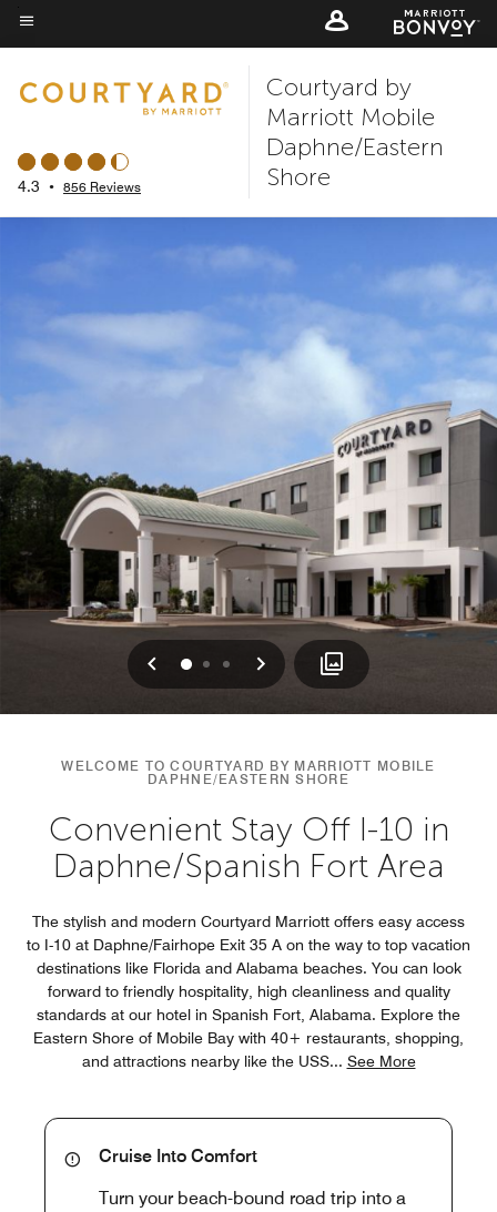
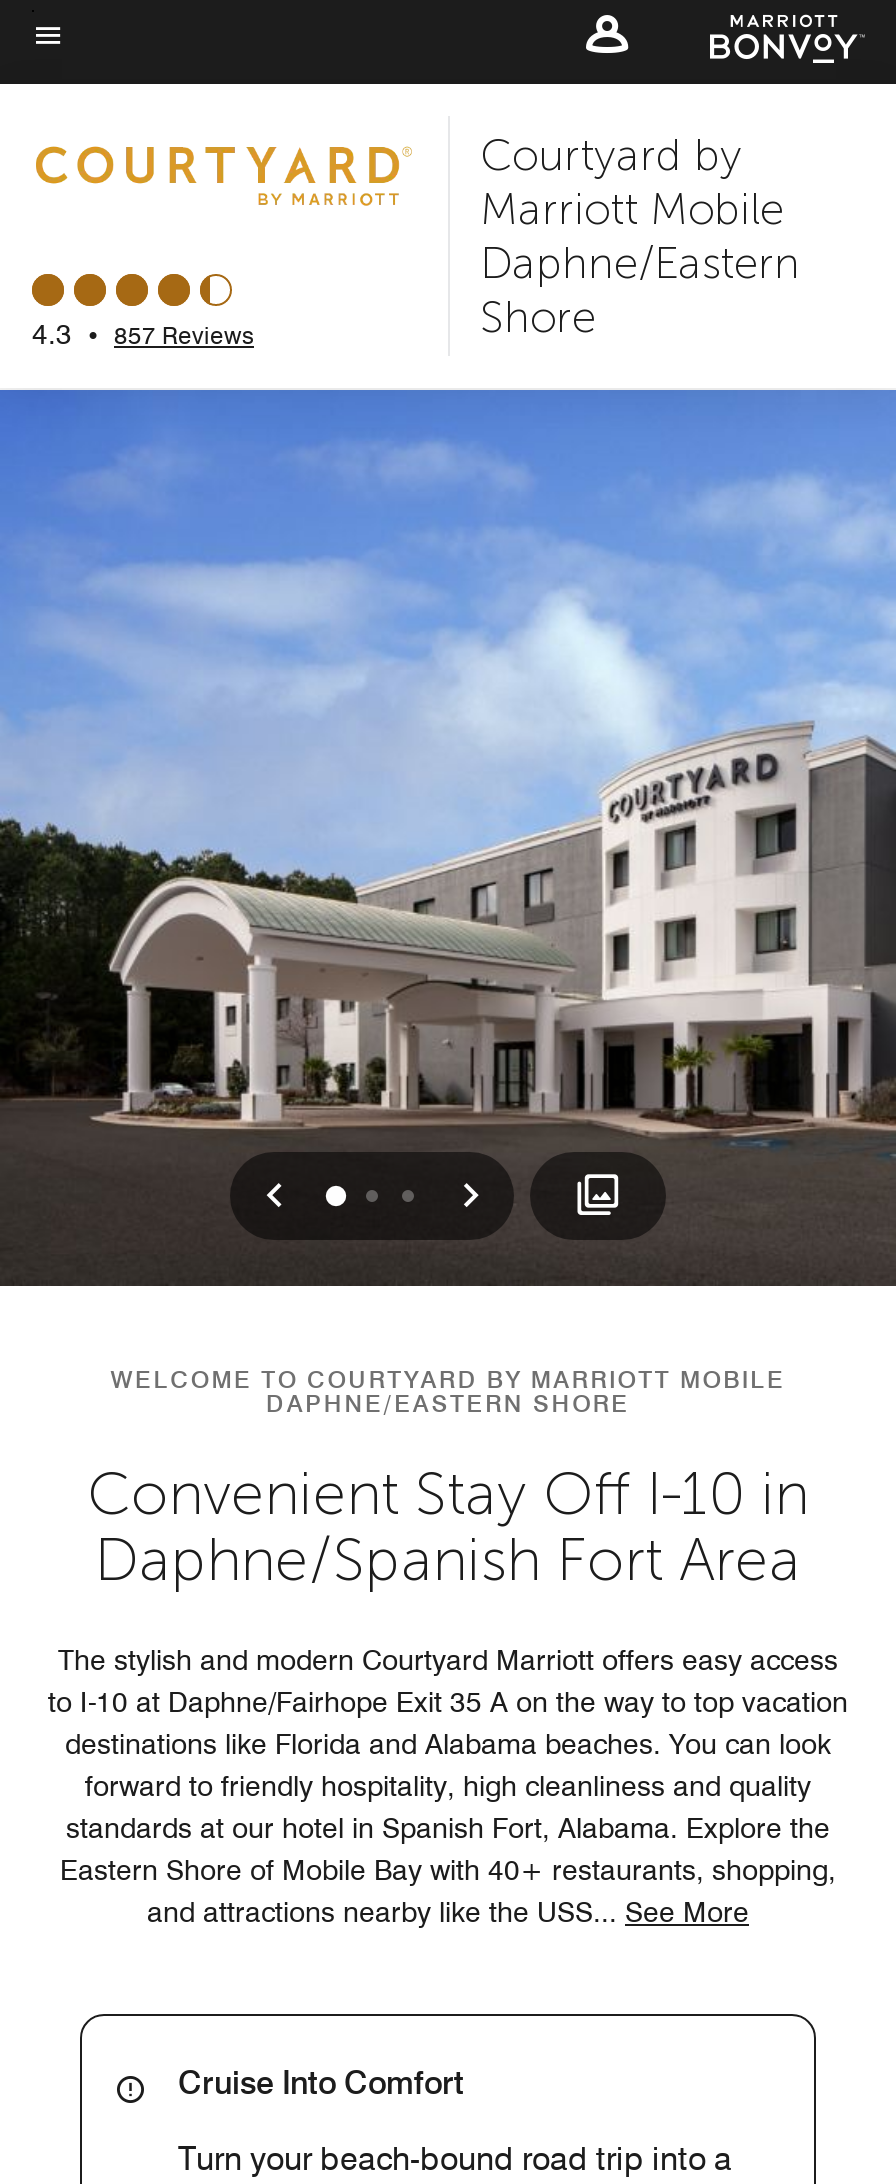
- 4.3 • 856 Reviews
+ 4.3 • 857 Reviews
